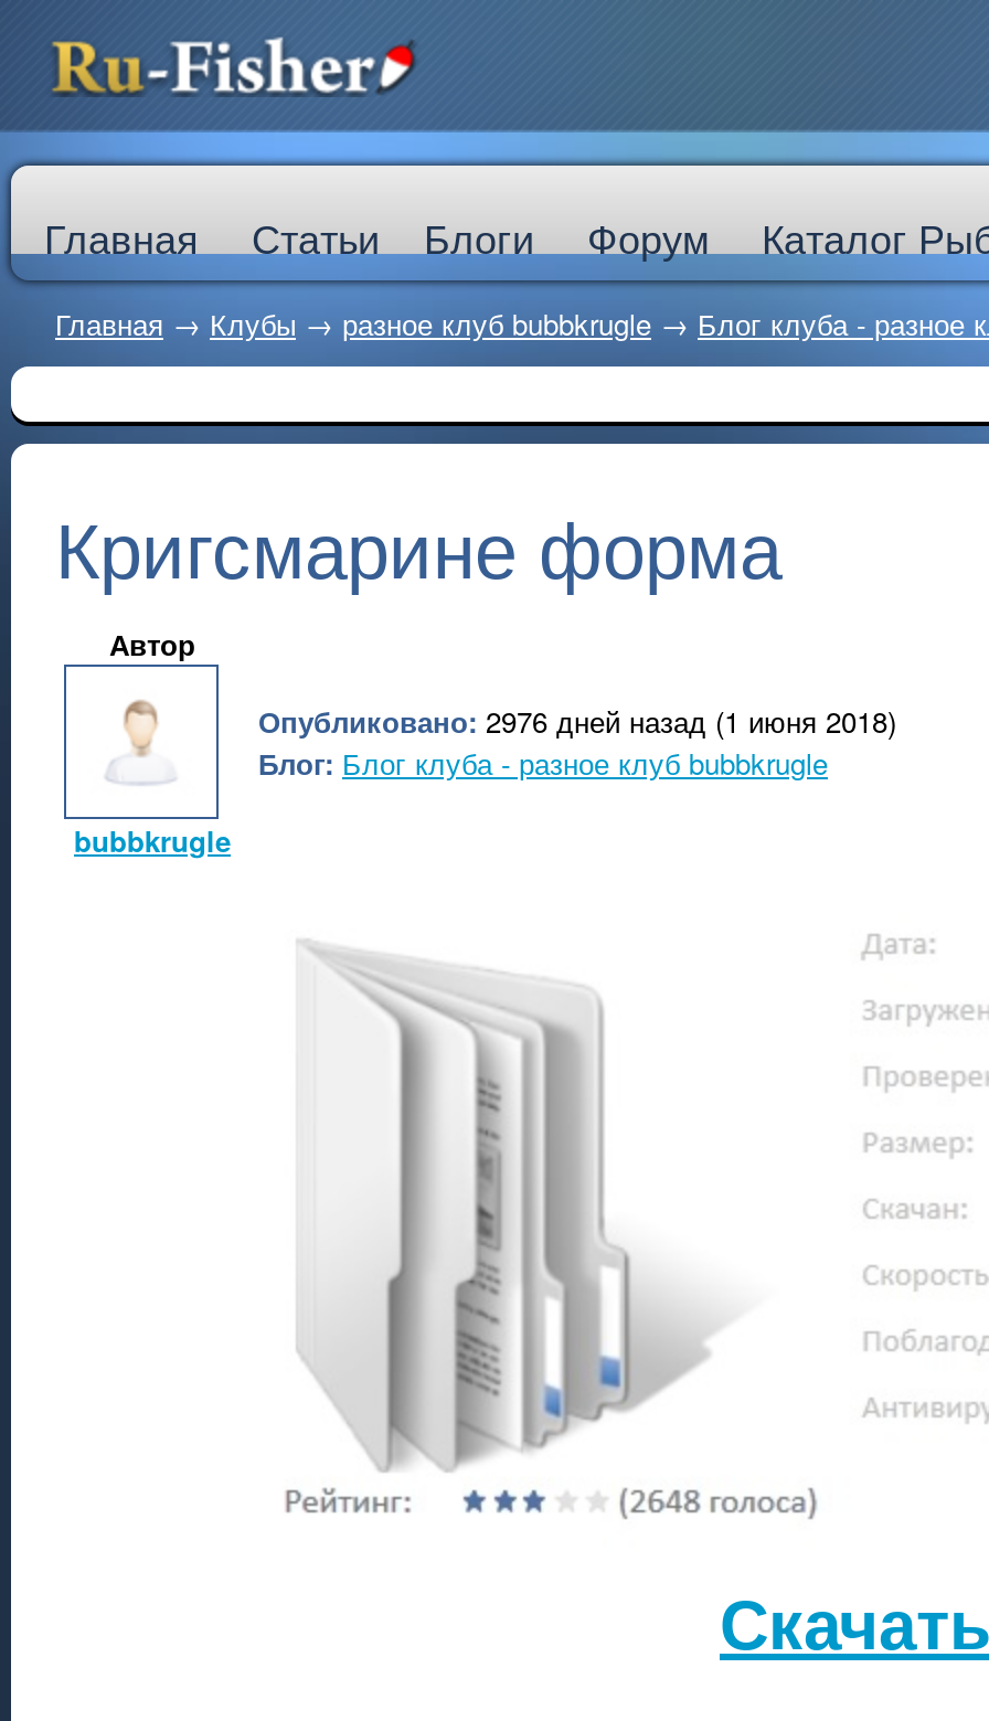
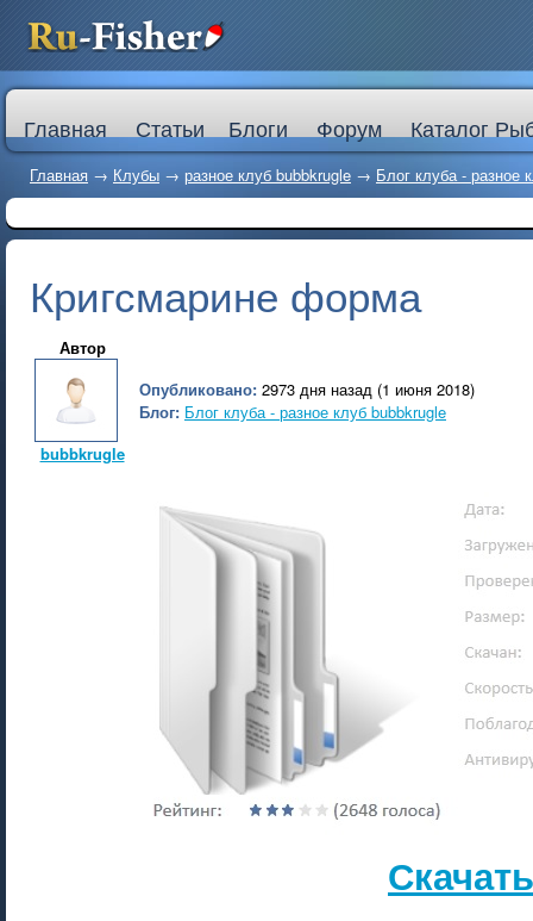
- Опубликовано: 2976 дней назад (1 июня 2018)
+ Опубликовано: 2973 дня назад (1 июня 2018)
